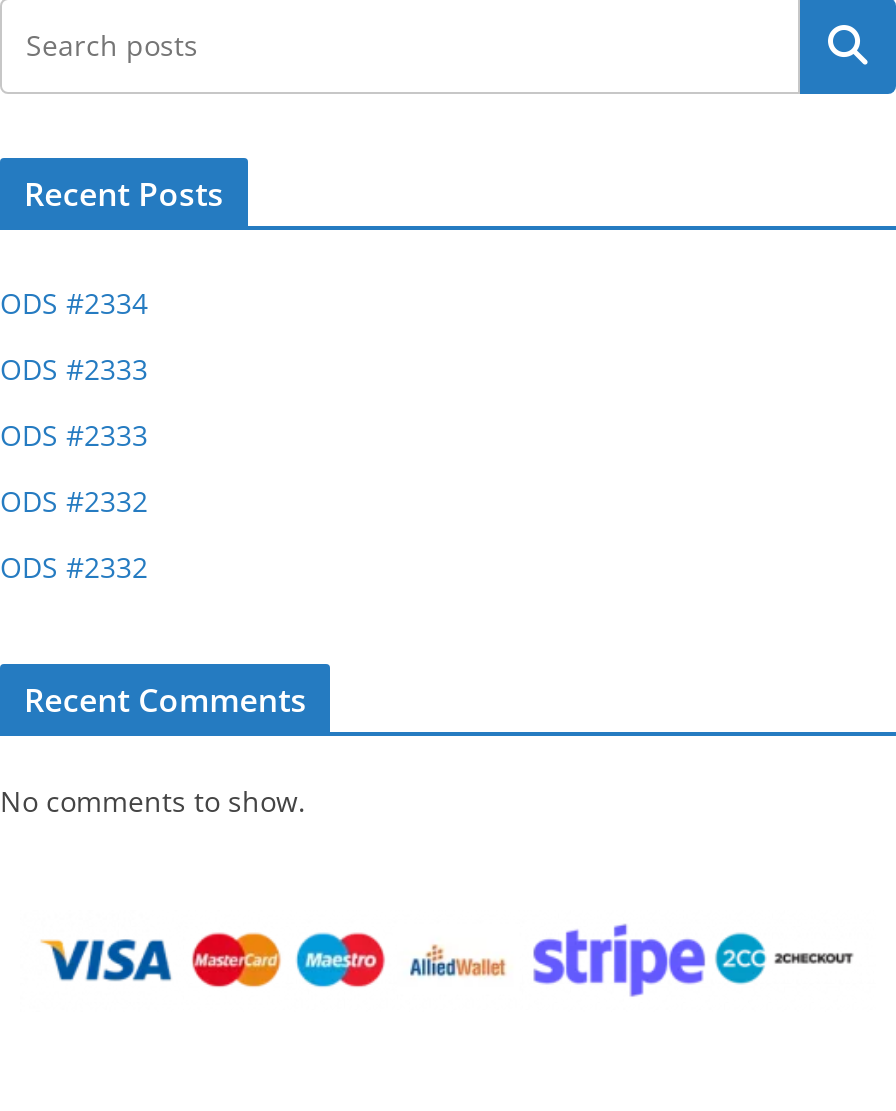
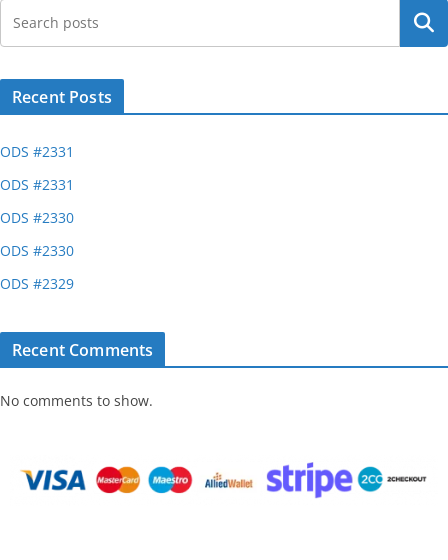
- ODS #2334
+ ODS #2331

- ODS #2333
+ ODS #2331

- ODS #2333
+ ODS #2330

- ODS #2332
+ ODS #2330

- ODS #2332
+ ODS #2329
